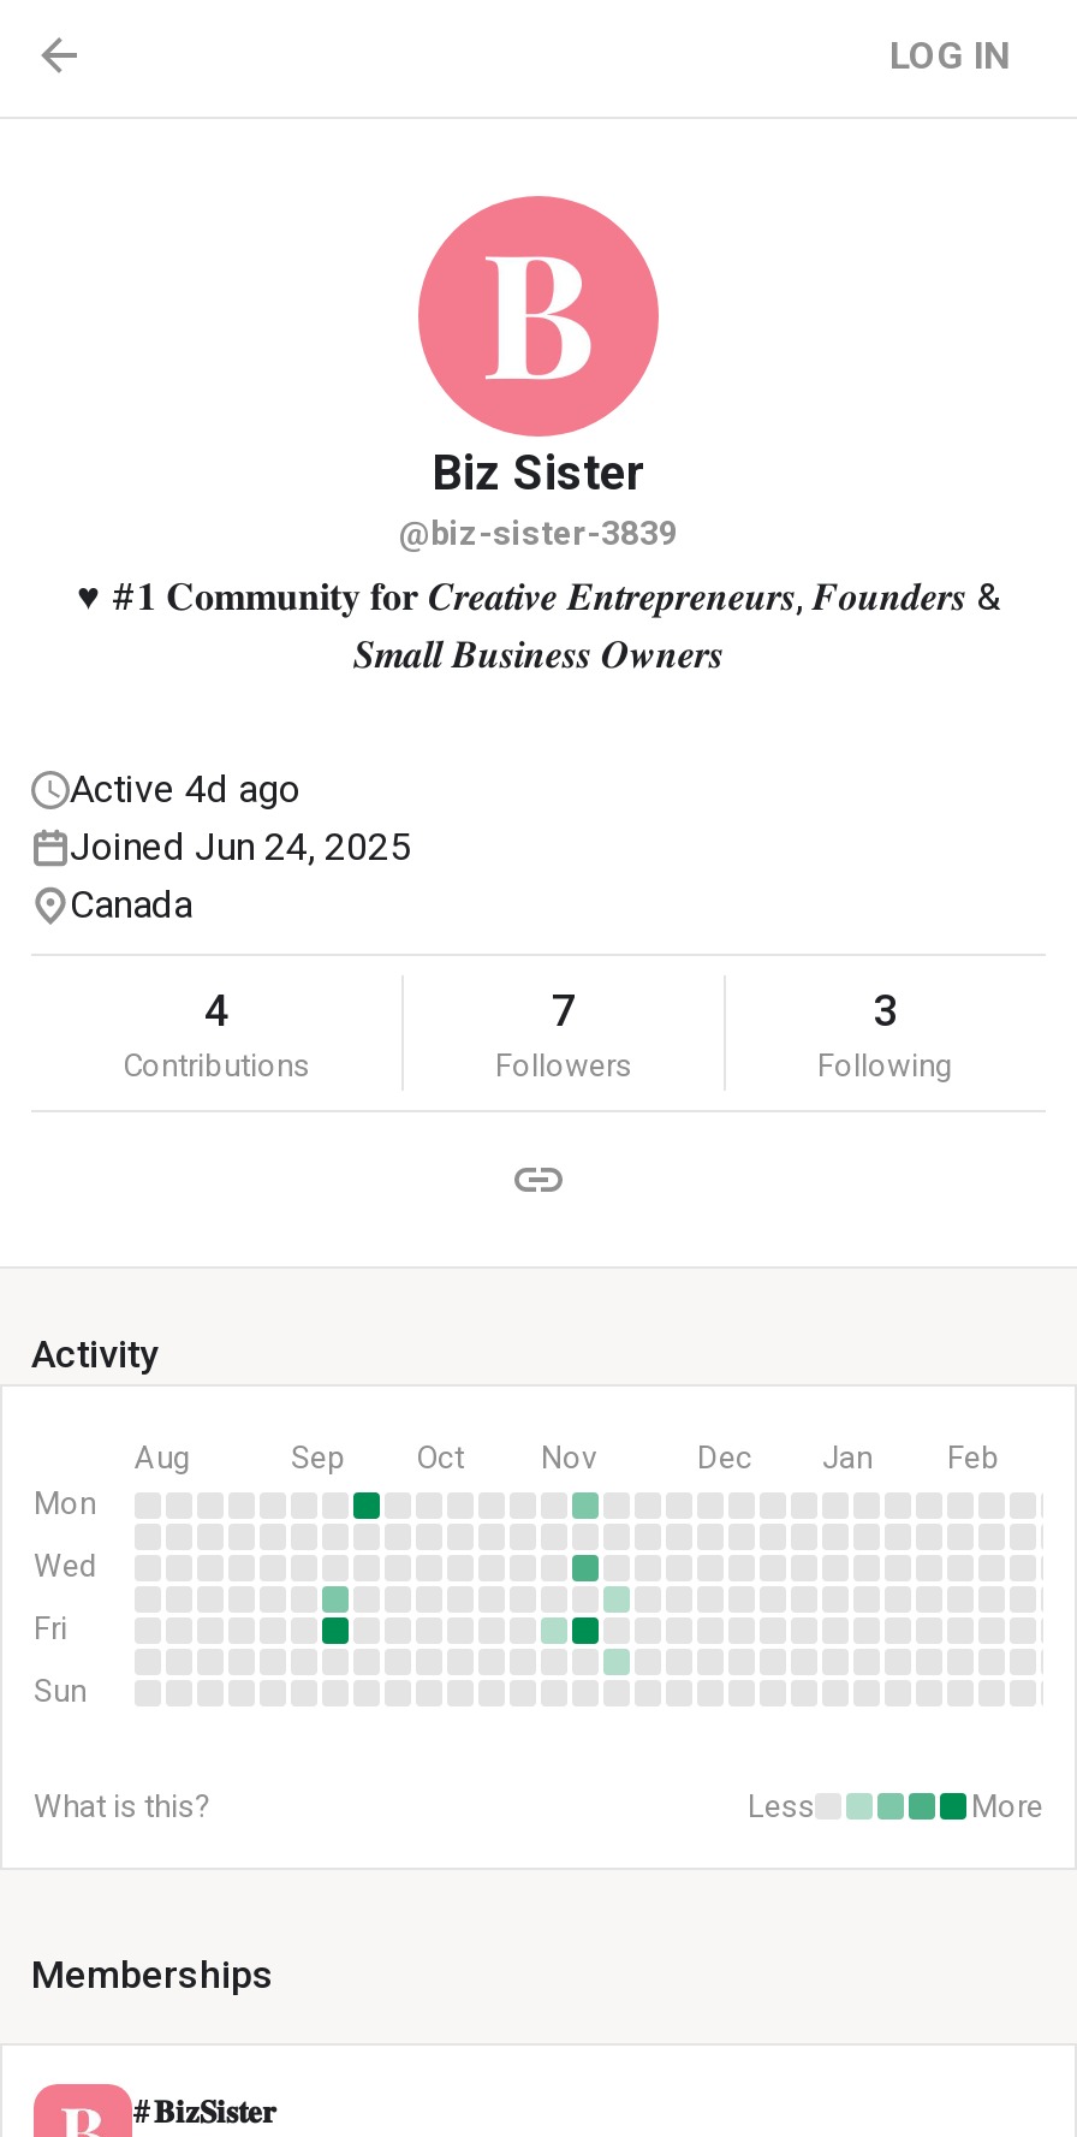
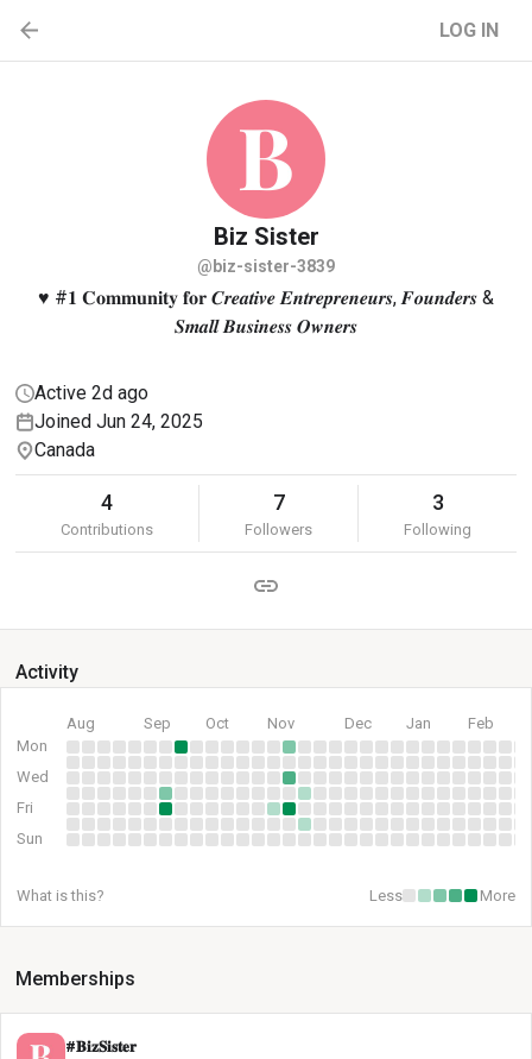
- Active 4d ago
+ Active 2d ago
